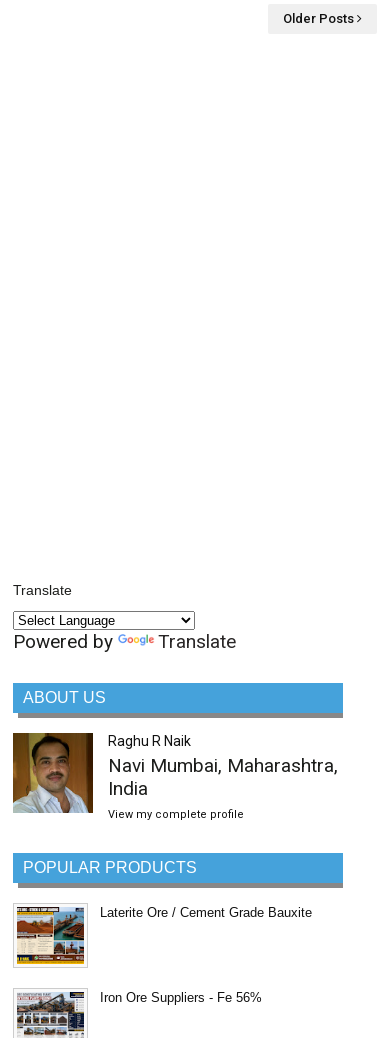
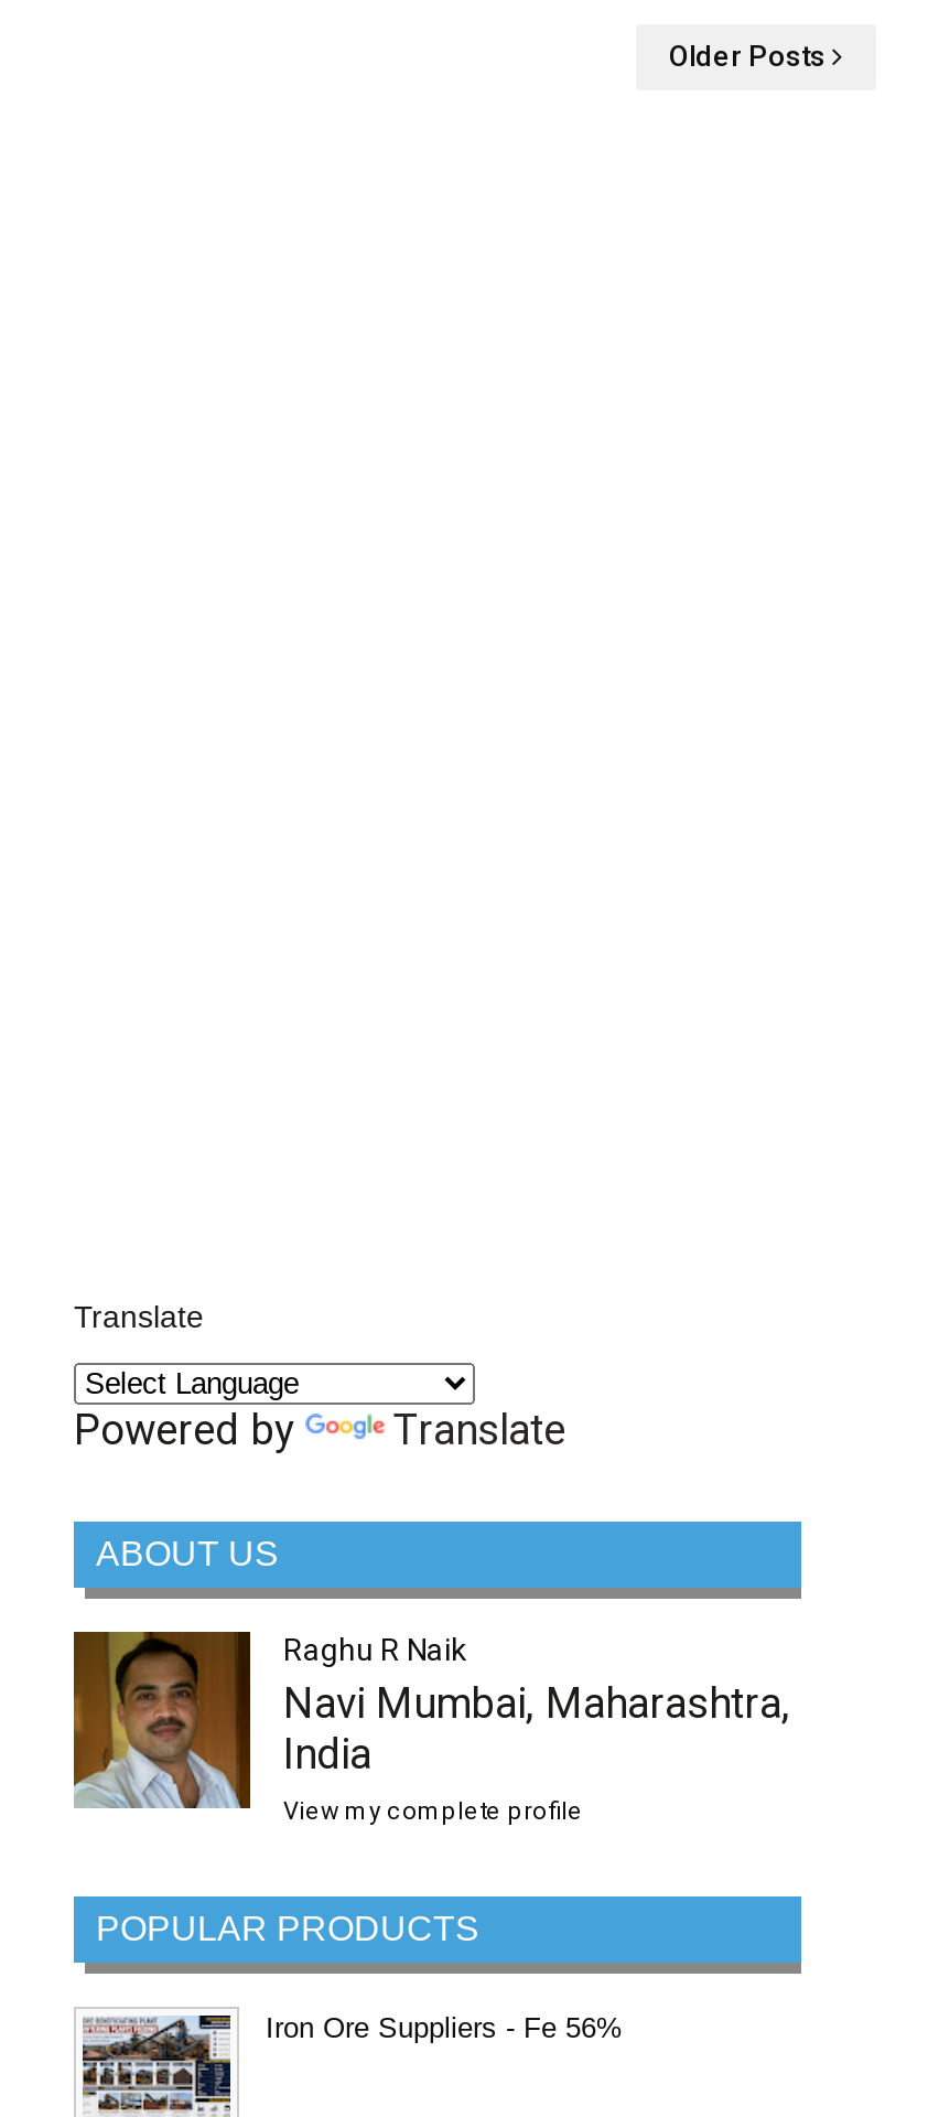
- [image]
- Laterite Ore / Cement Grade Bauxite
